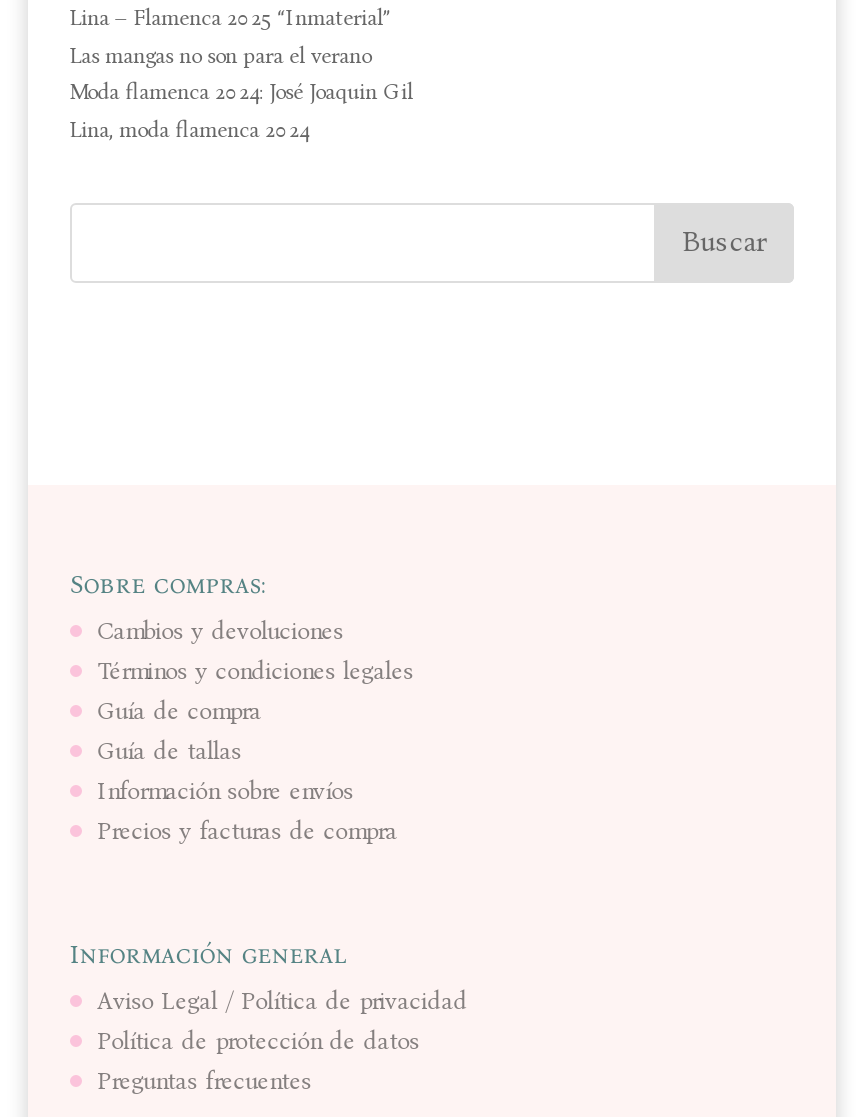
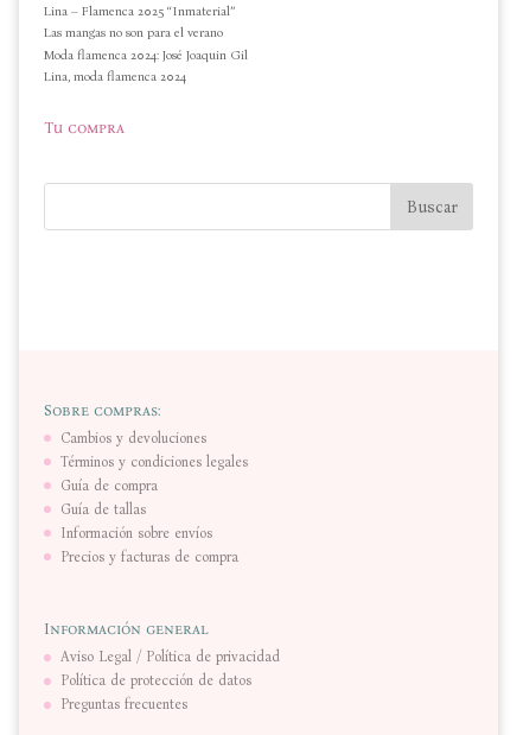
+ Tu compra
